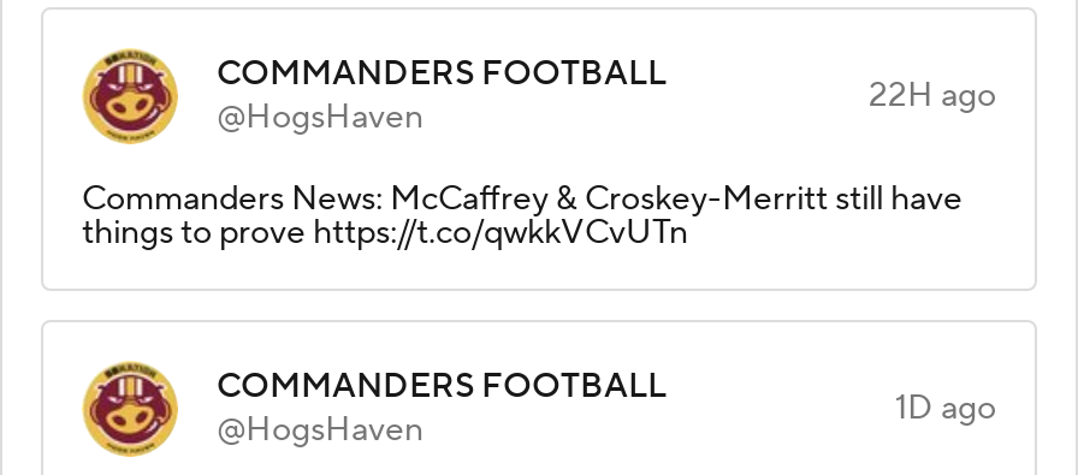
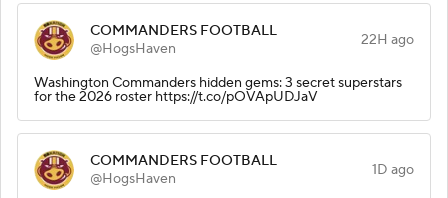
- Commanders News: McCaffrey & Croskey-Merritt still have
- things to prove https://t.co/qwkkVCvUTn
+ Washington Commanders hidden gems: 3 secret superstars
+ for the 2026 roster https://t.co/pOVApUDJaV
